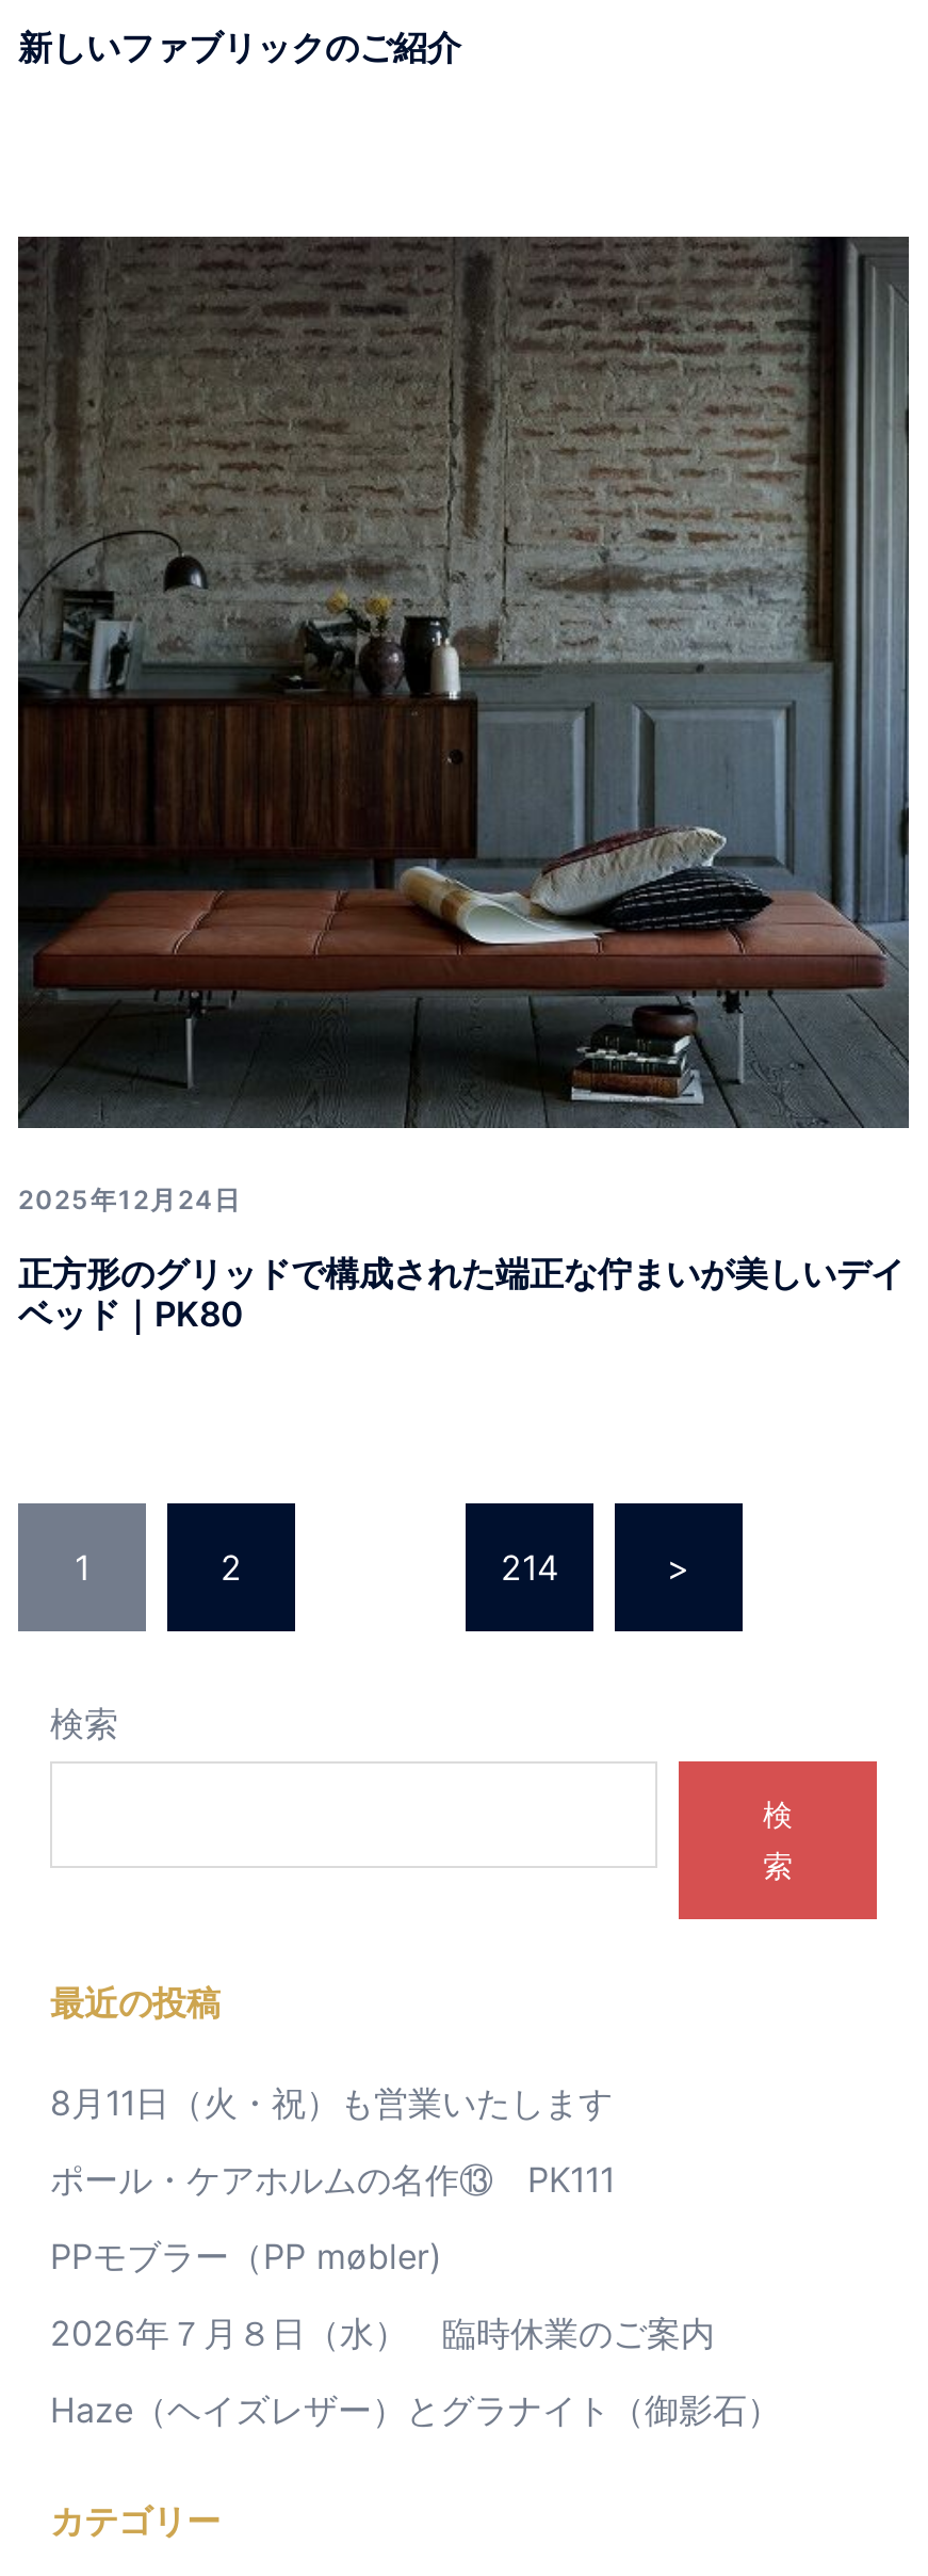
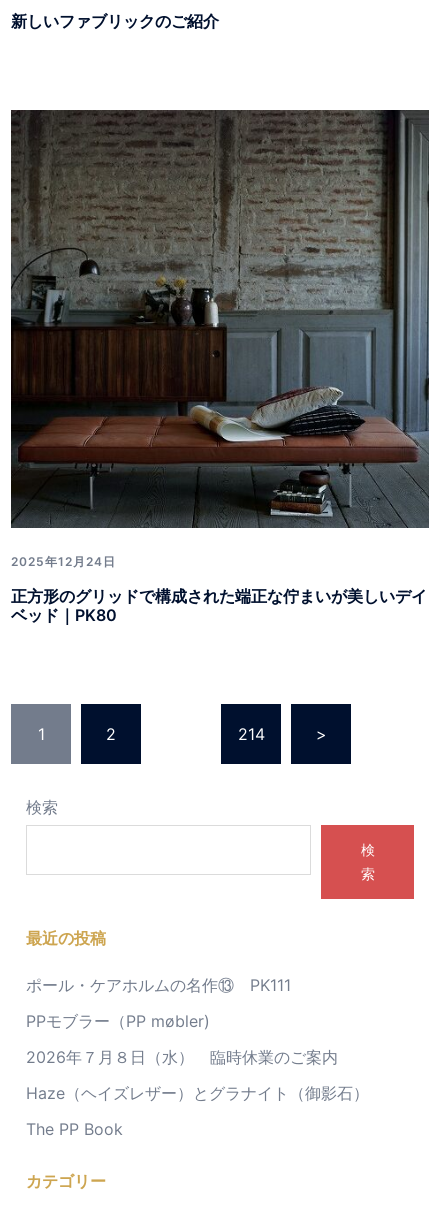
- 8月11日（火・祝）も営業いたします

moved up: PPモブラー（PP møbler) | 2026年７月８日（水） 臨時休業のご案内 | Haze（ヘイズレザー）とグラナイト（御影石）

+ The PP Book
